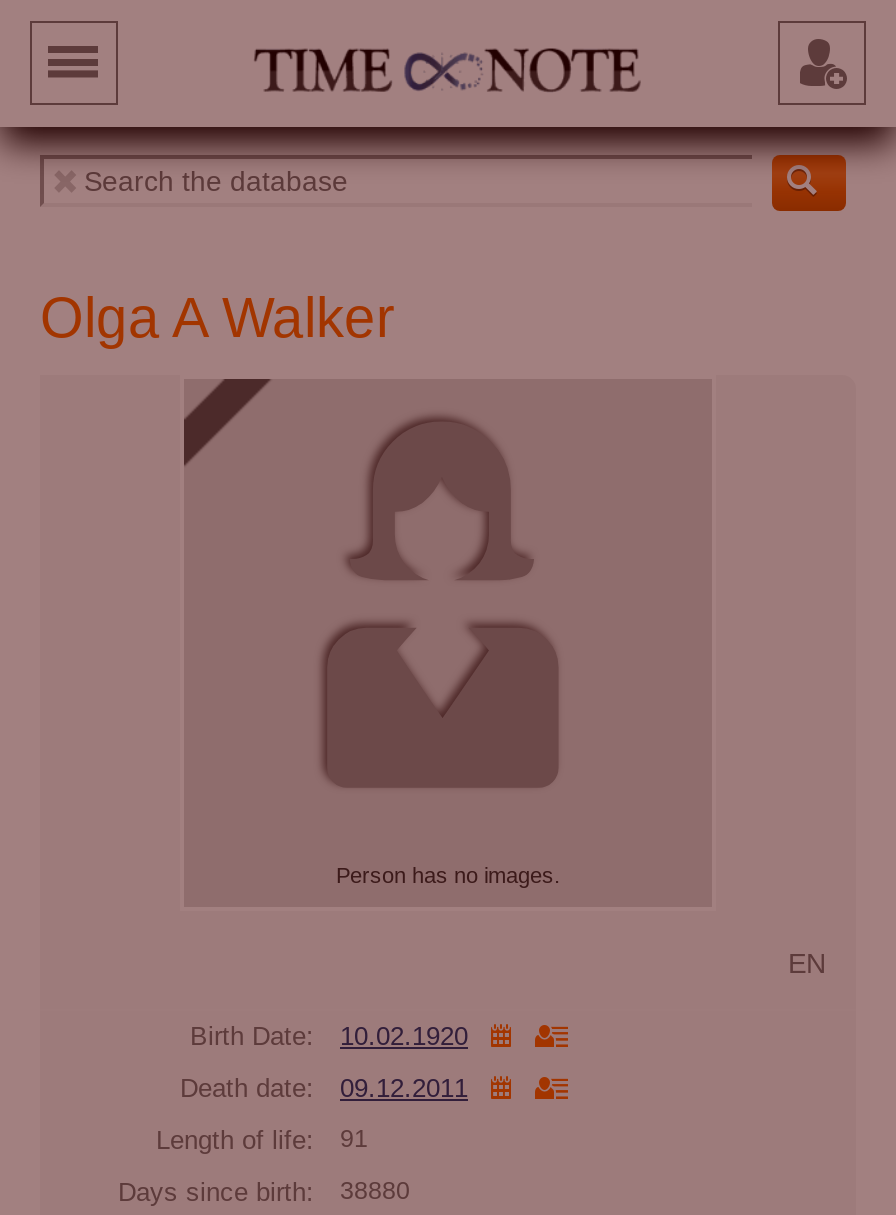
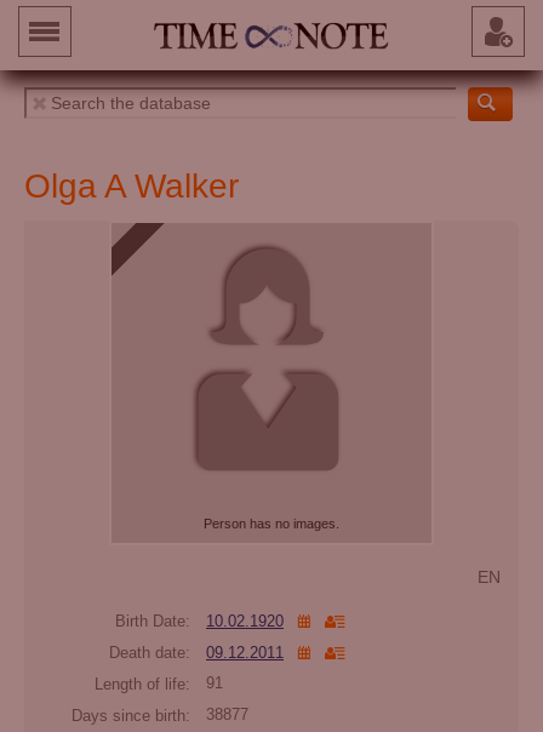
- Days since birth: 38880
+ Days since birth: 38877
